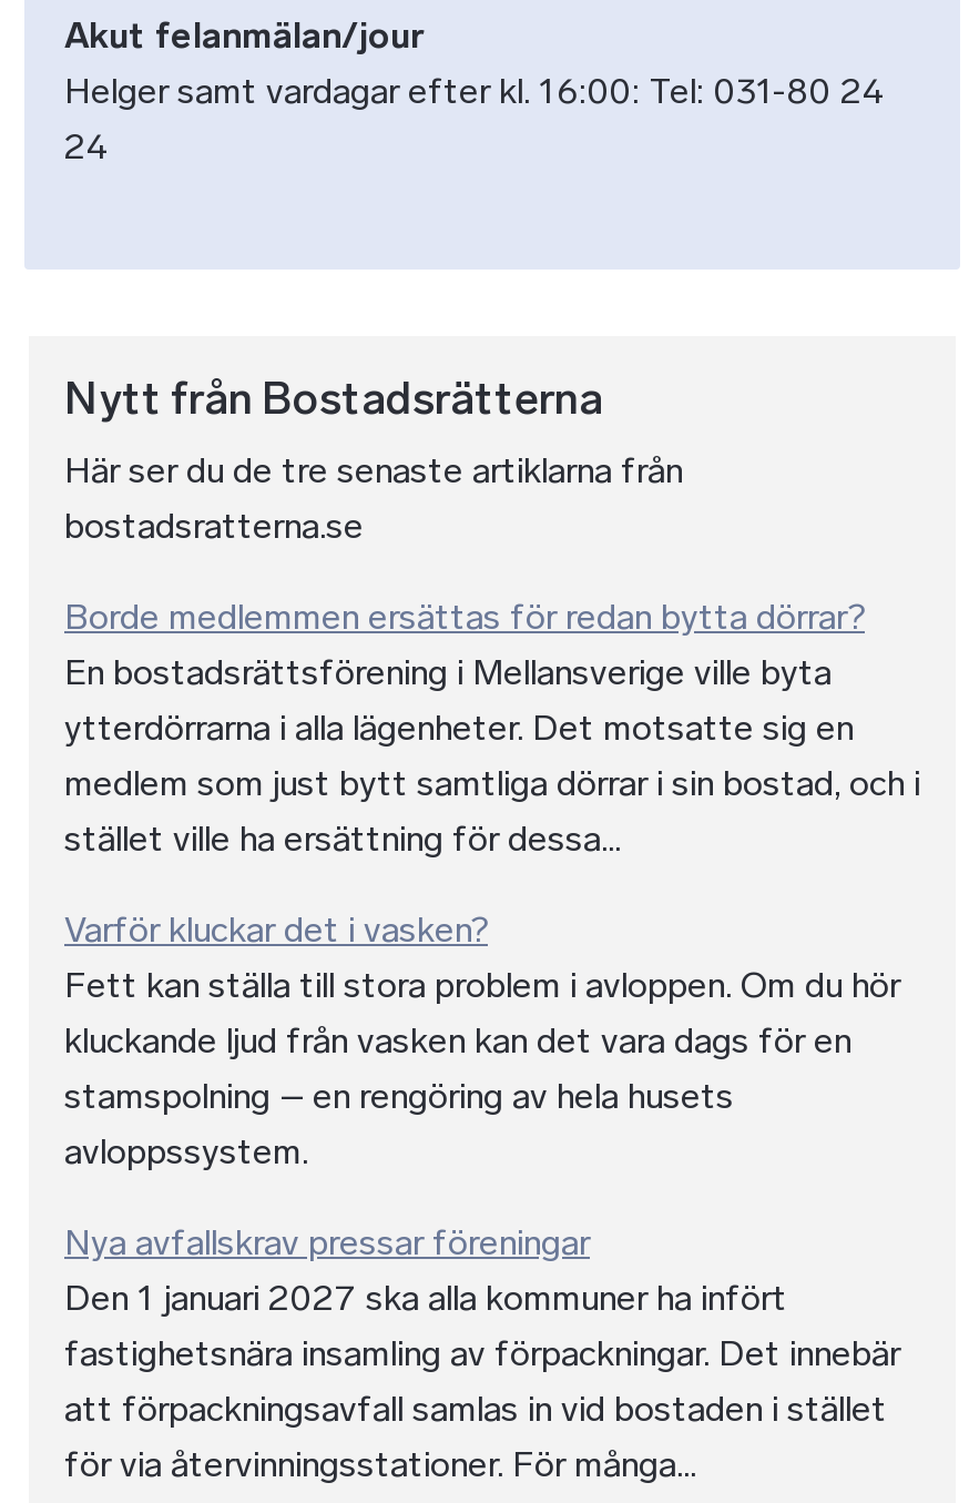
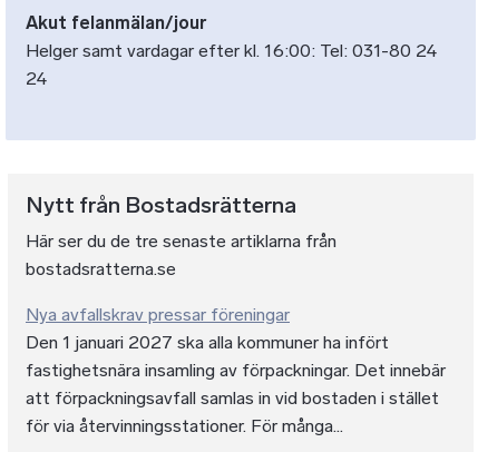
- Borde medlemmen ersättas för redan bytta dörrar?
- En bostadsrättsförening i Mellansverige ville byta
- ytterdörrarna i alla lägenheter. Det motsatte sig en
- medlem som just bytt samtliga dörrar i sin bostad, och i
- stället ville ha ersättning för dessa...
- Varför kluckar det i vasken?
- Fett kan ställa till stora problem i avloppen. Om du hör
- kluckande ljud från vasken kan det vara dags för en
- stamspolning – en rengöring av hela husets
- avloppssystem.
